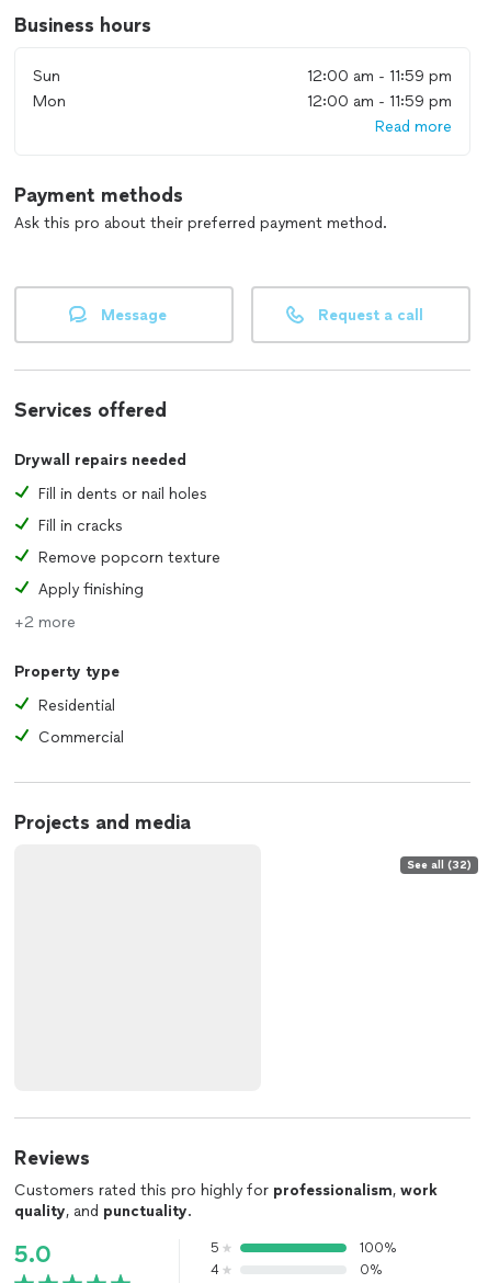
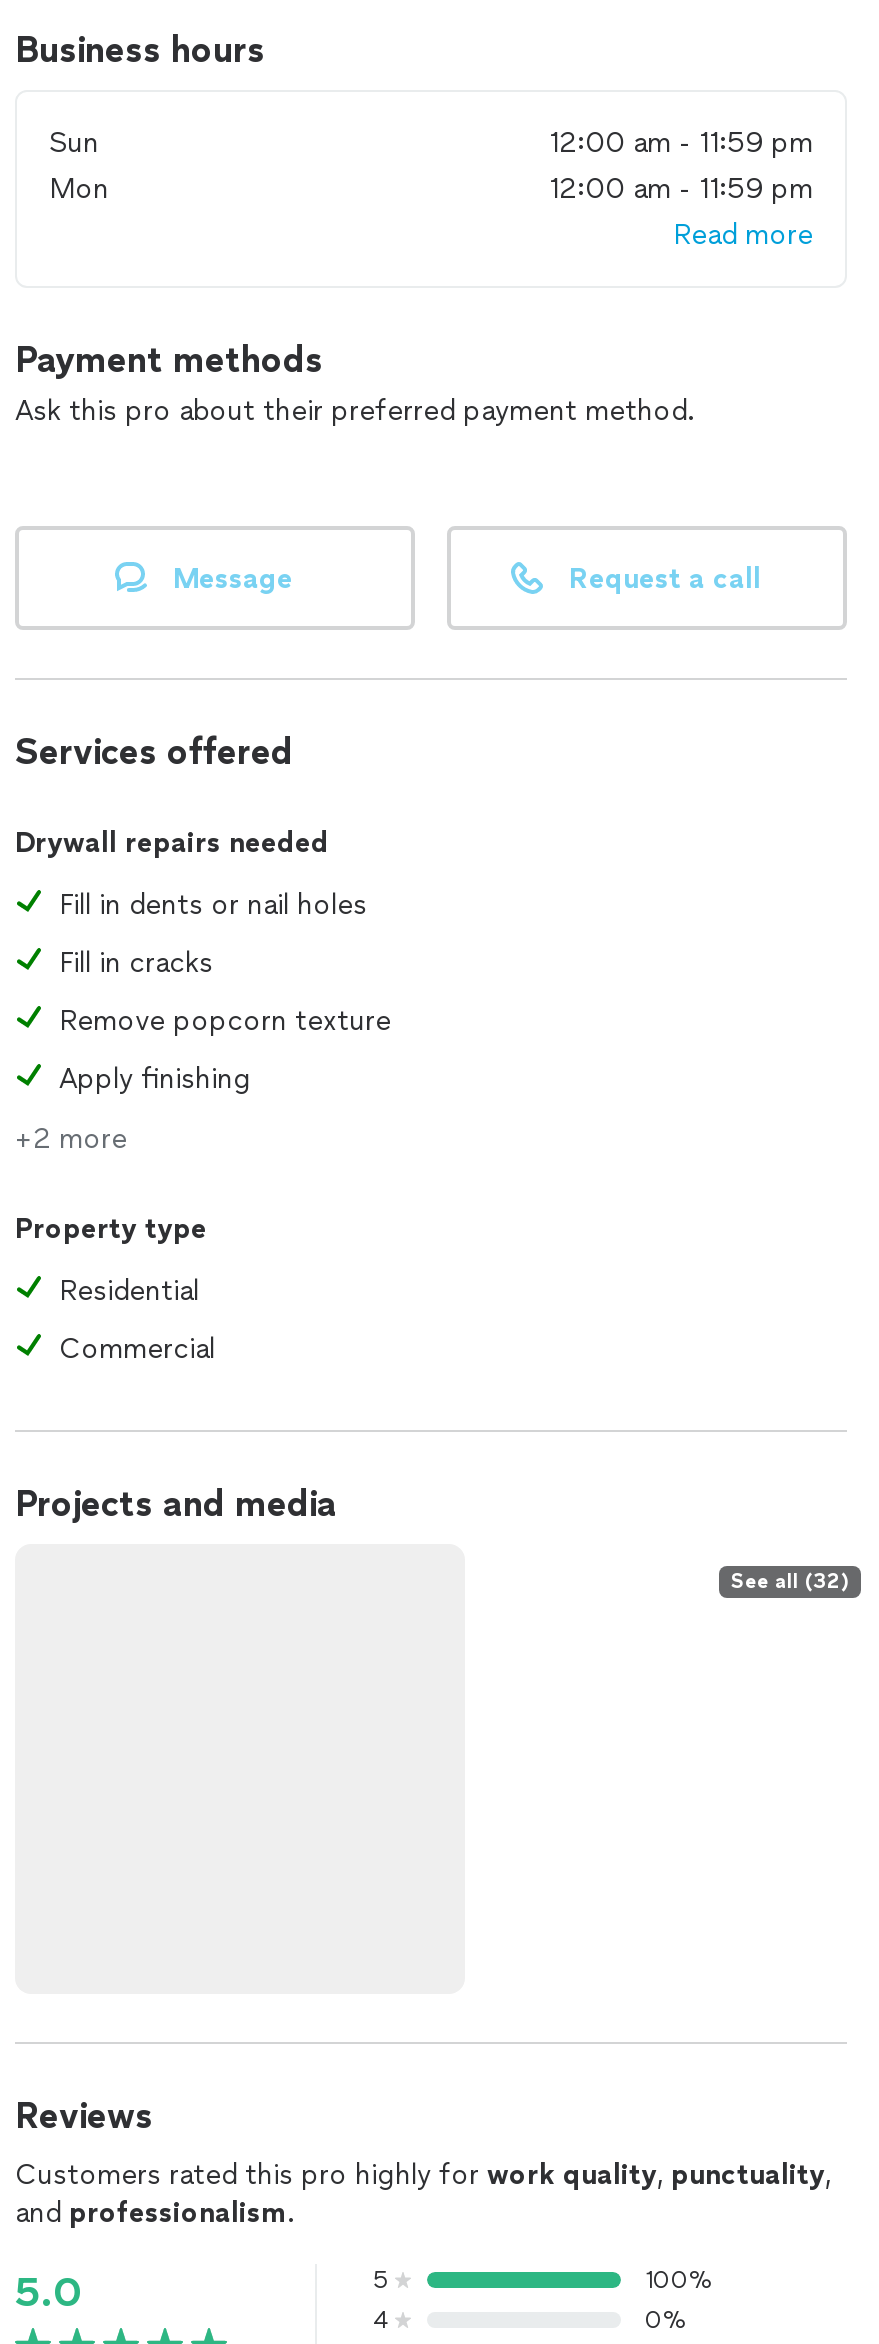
- Customers rated this pro highly for professionalism, work
- quality, and punctuality.
+ Customers rated this pro highly for work quality, punctuality,
+ and professionalism.
